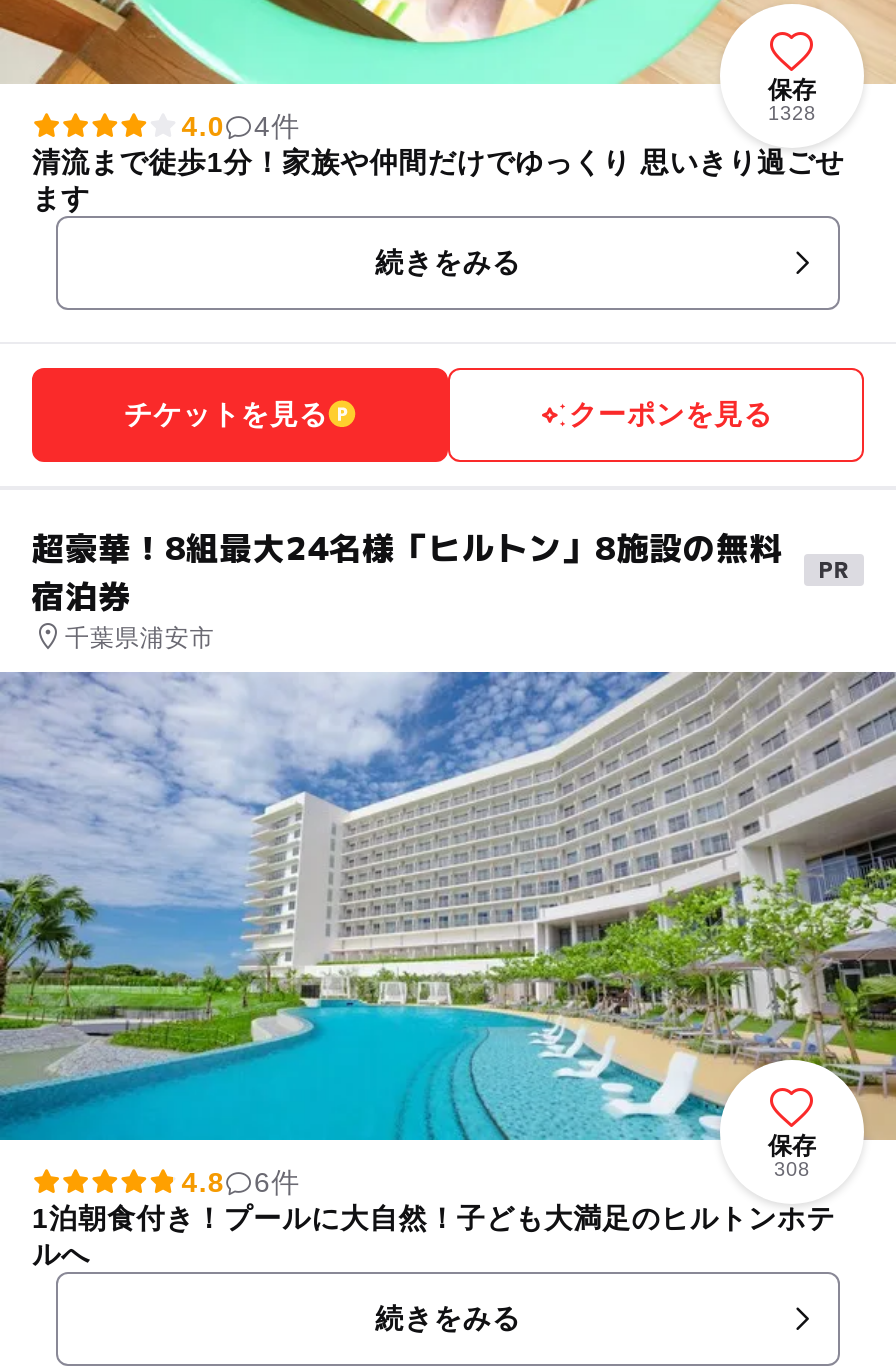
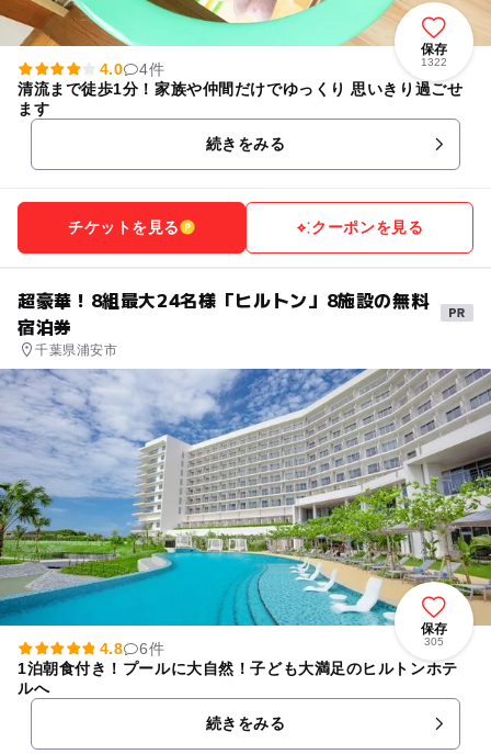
- 1328
+ 1322

- 308
+ 305
